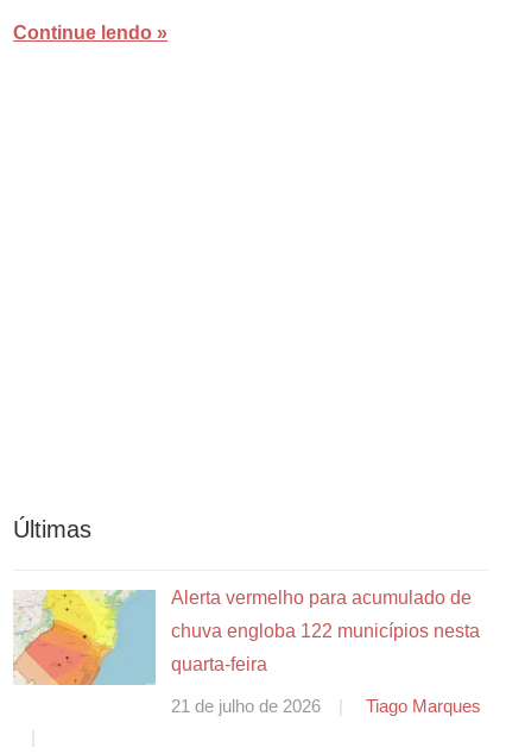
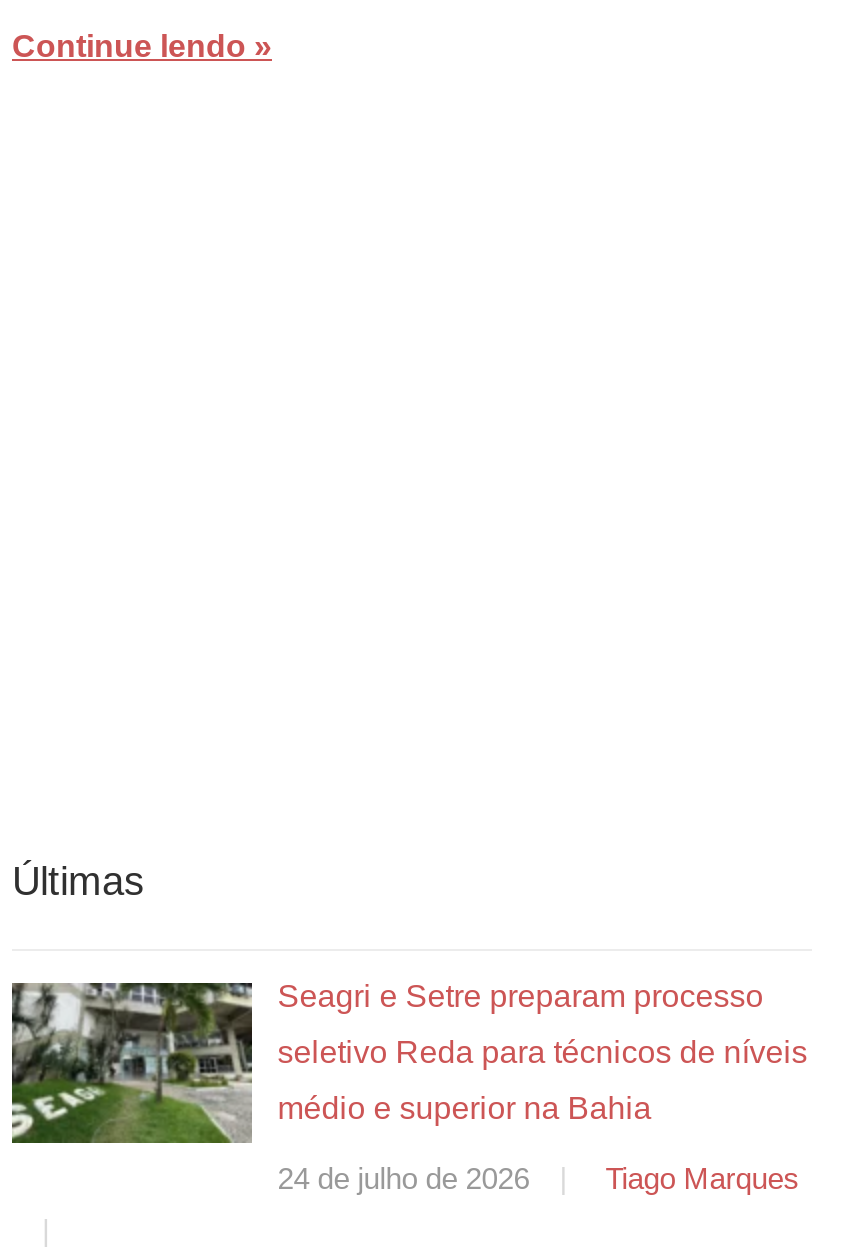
- [image]
- Alerta vermelho para acumulado de
+ [image]
+ Seagri e Setre preparam processo

- chuva engloba 122 municípios nesta
+ seletivo Reda para técnicos de níveis

- quarta-feira
+ médio e superior na Bahia

- 21 de julho de 2026
+ 24 de julho de 2026
